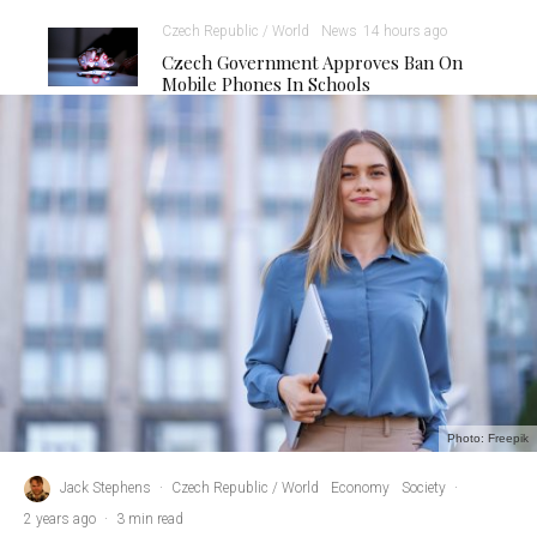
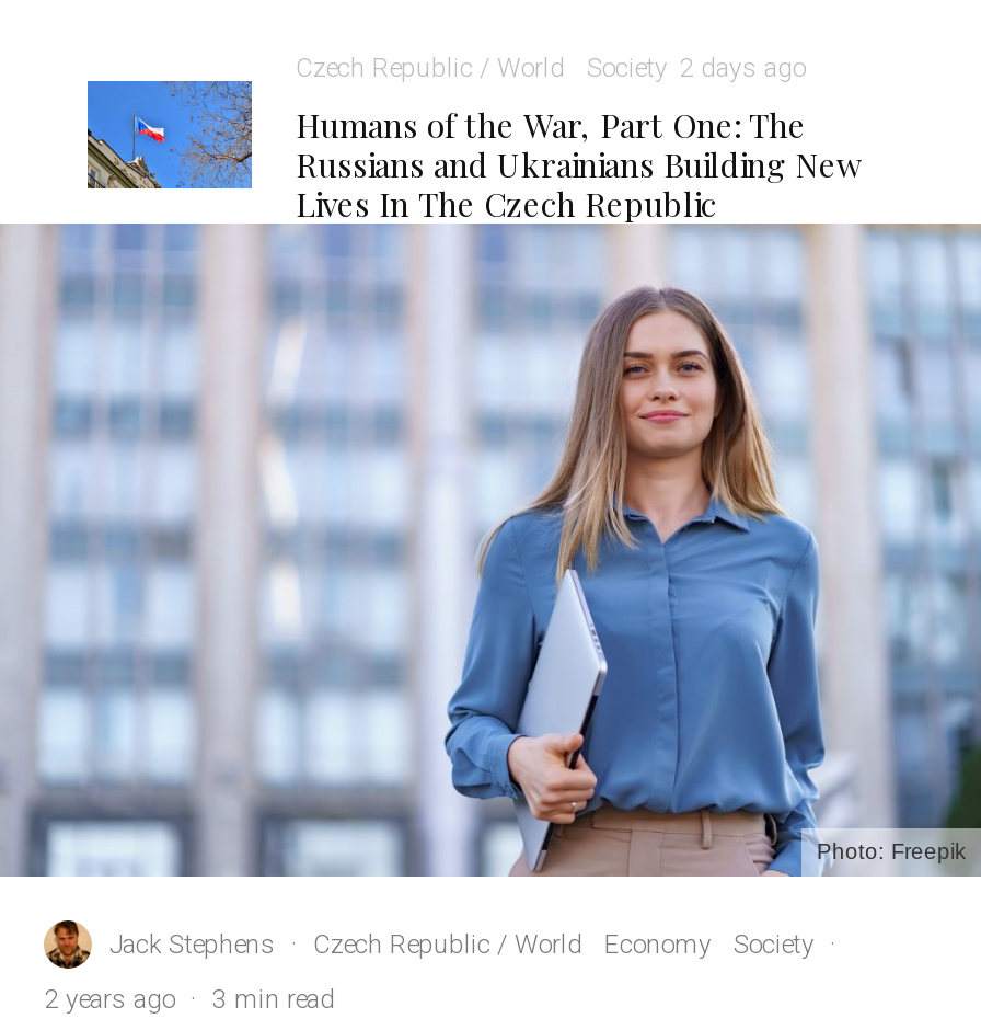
- [image]
- News 14 hours ago
- Czech Government Approves Ban On
- Mobile Phones In Schools
+ [image]
+ Society 2 days ago
+ Humans of the War, Part One: The
+ Russians and Ukrainians Building New
+ Lives In The Czech Republic
